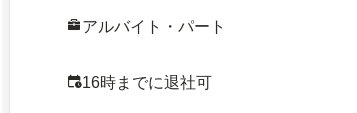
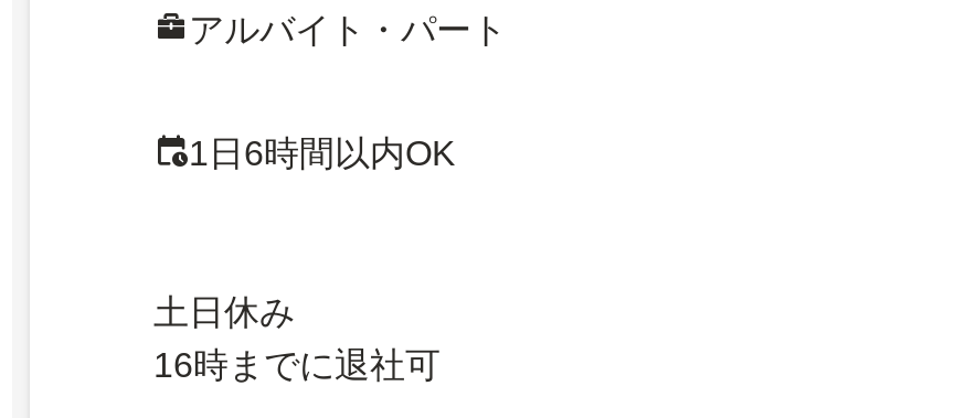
+ 土日休み

+ 1日6時間以内OK
